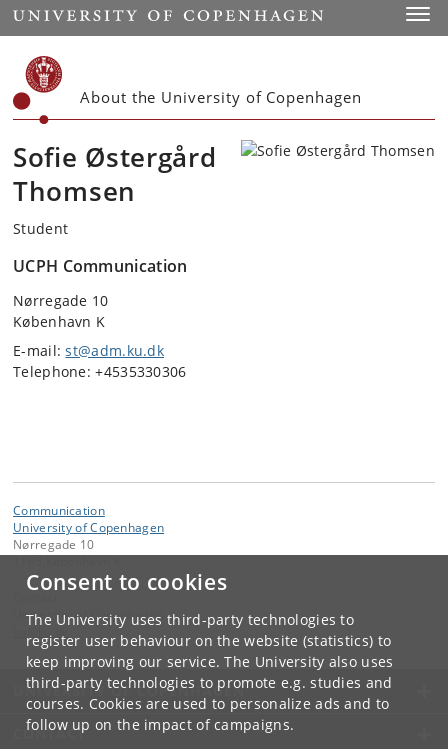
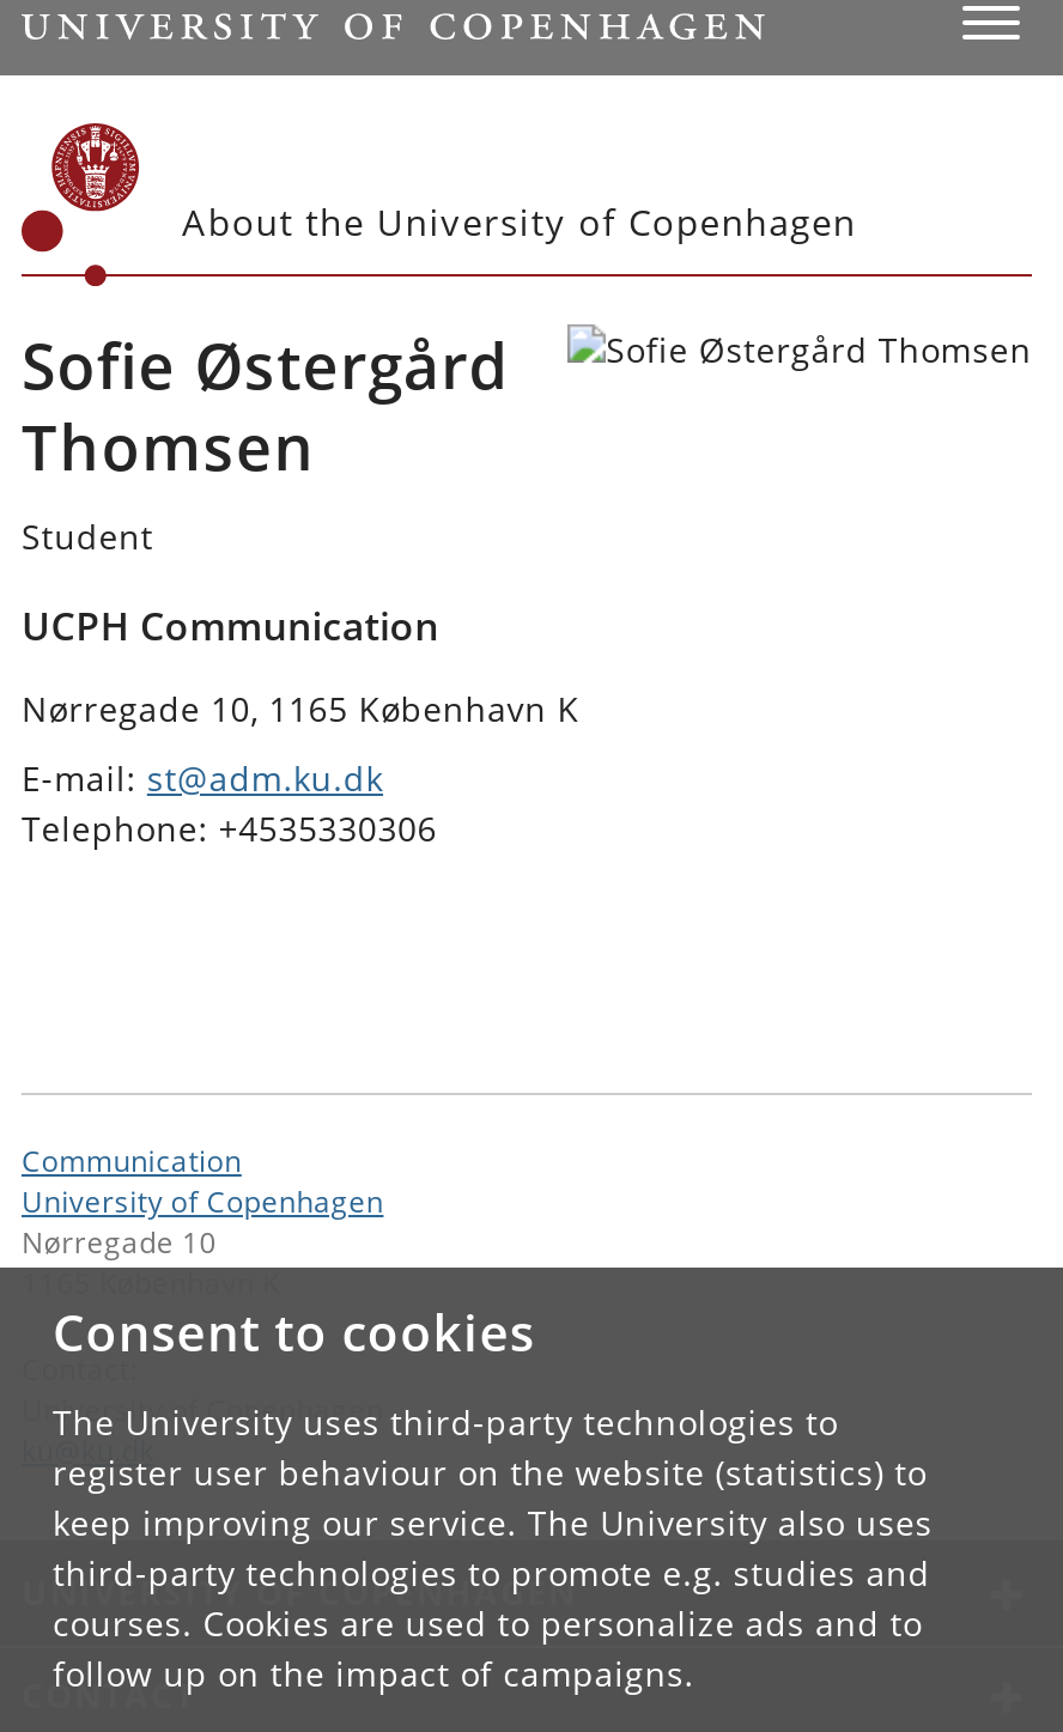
- Nørregade 10
- København K
+ Nørregade 10, 1165 København K
